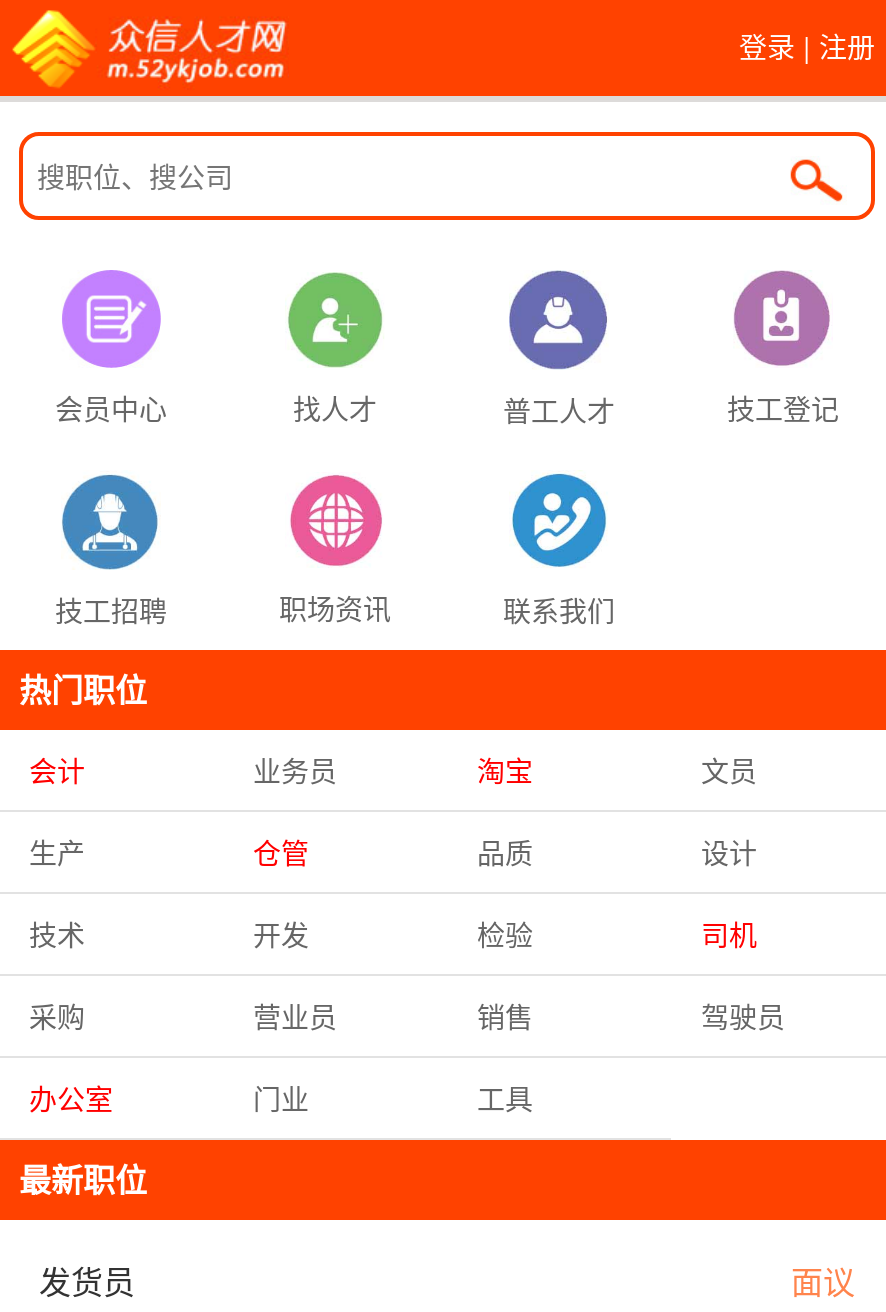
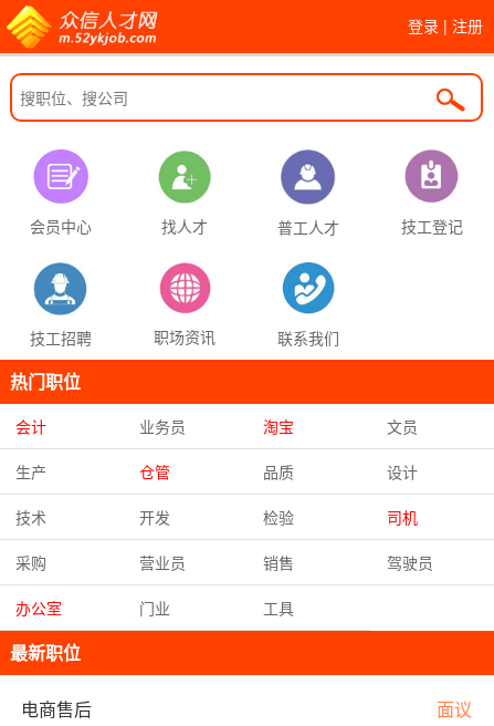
- 发货员
+ 电商售后
